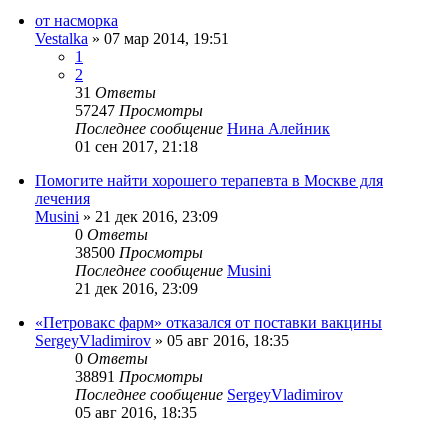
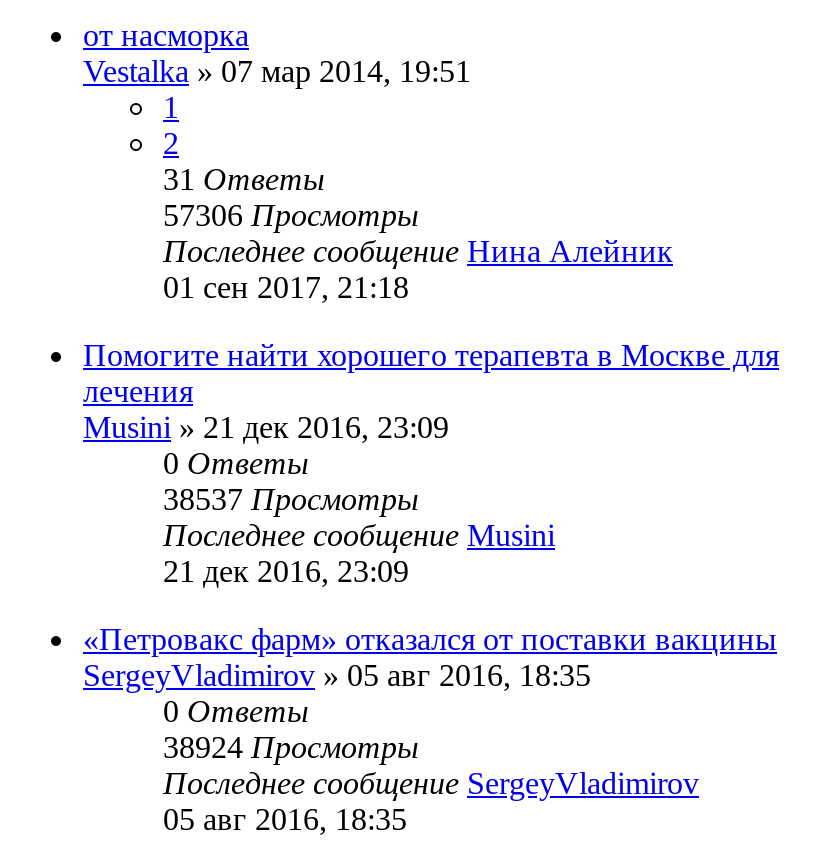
- 57247 Просмотры
+ 57306 Просмотры

- 38500 Просмотры
+ 38537 Просмотры

- 38891 Просмотры
+ 38924 Просмотры
